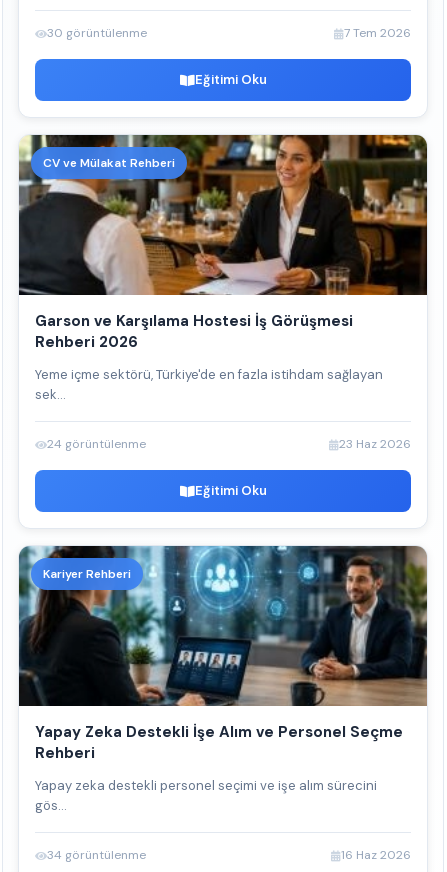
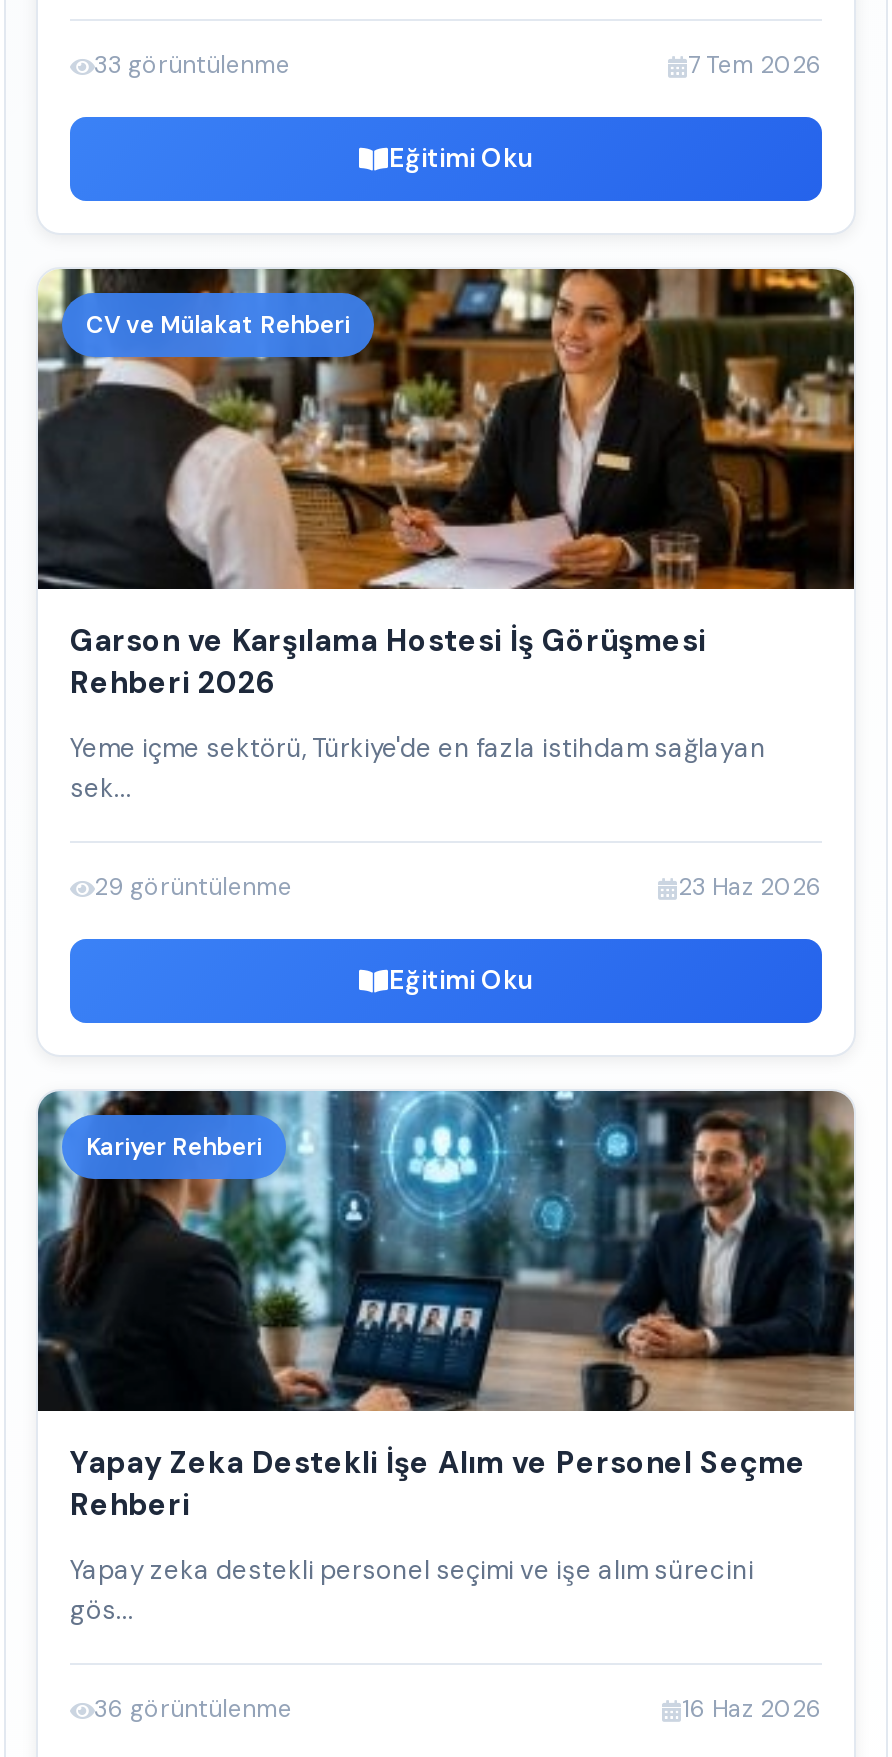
- 30 görüntülenme
+ 33 görüntülenme

- 24 görüntülenme
+ 29 görüntülenme

- 34 görüntülenme
+ 36 görüntülenme
